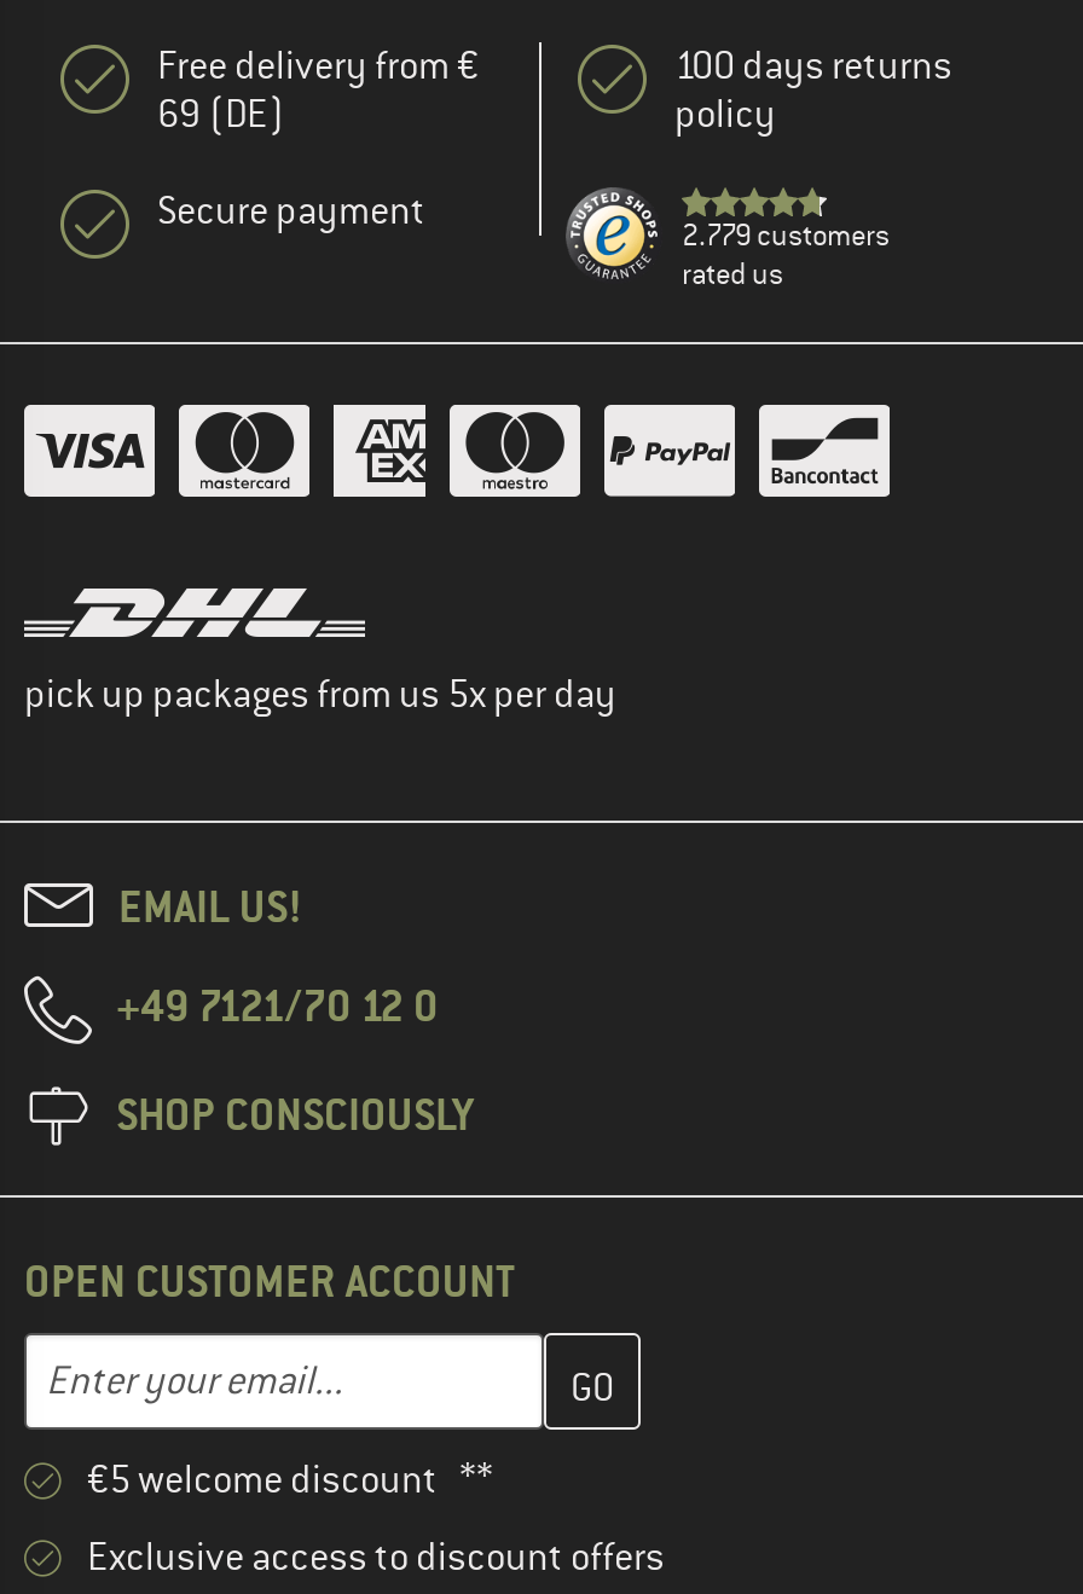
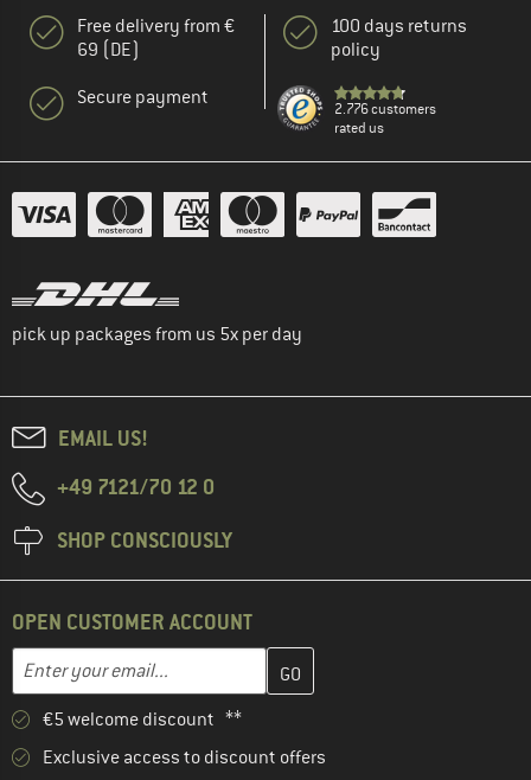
- 2.779 customers
+ 2.776 customers
